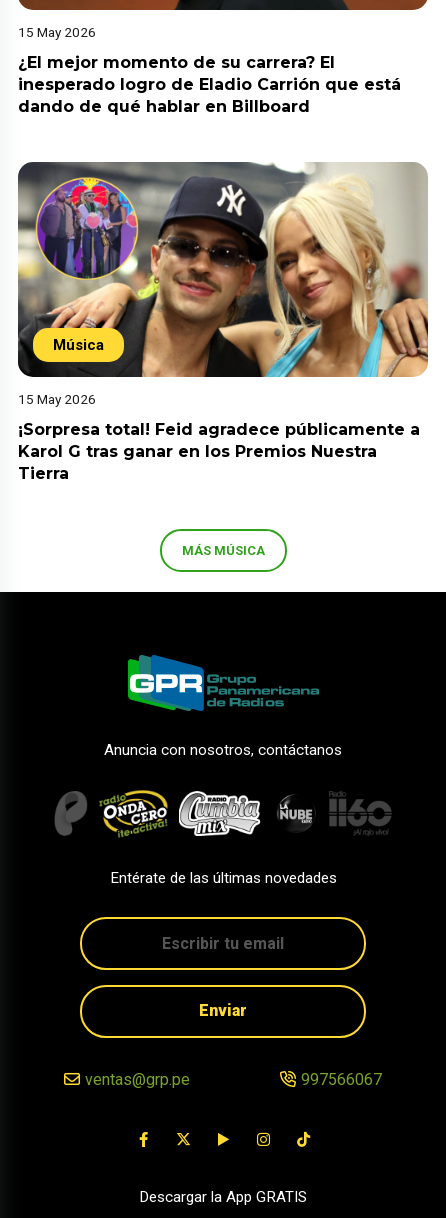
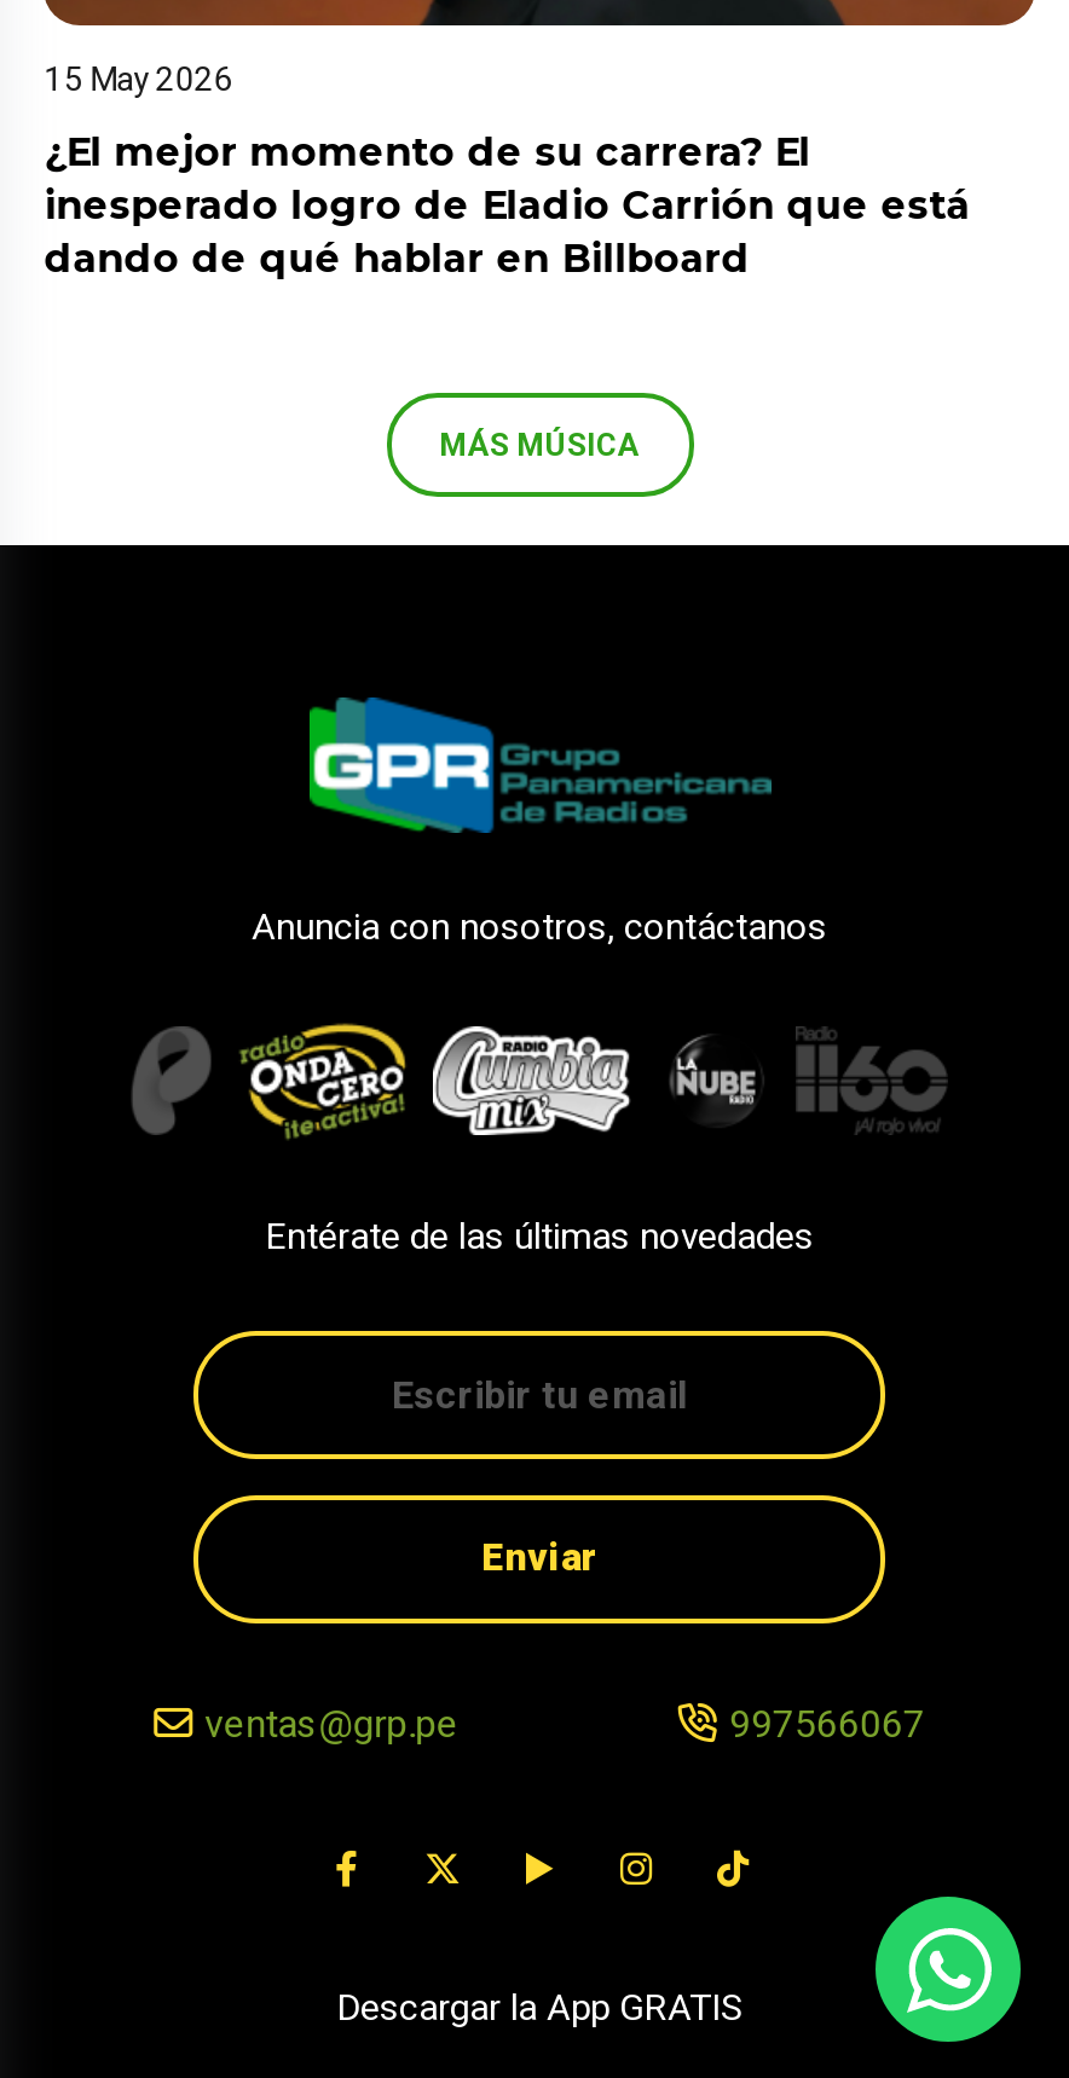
- [image]
- Música
- 15 May 2026
- ¡Sorpresa total! Feid agradece públicamente a
- Karol G tras ganar en los Premios Nuestra
- Tierra

+ [image]
